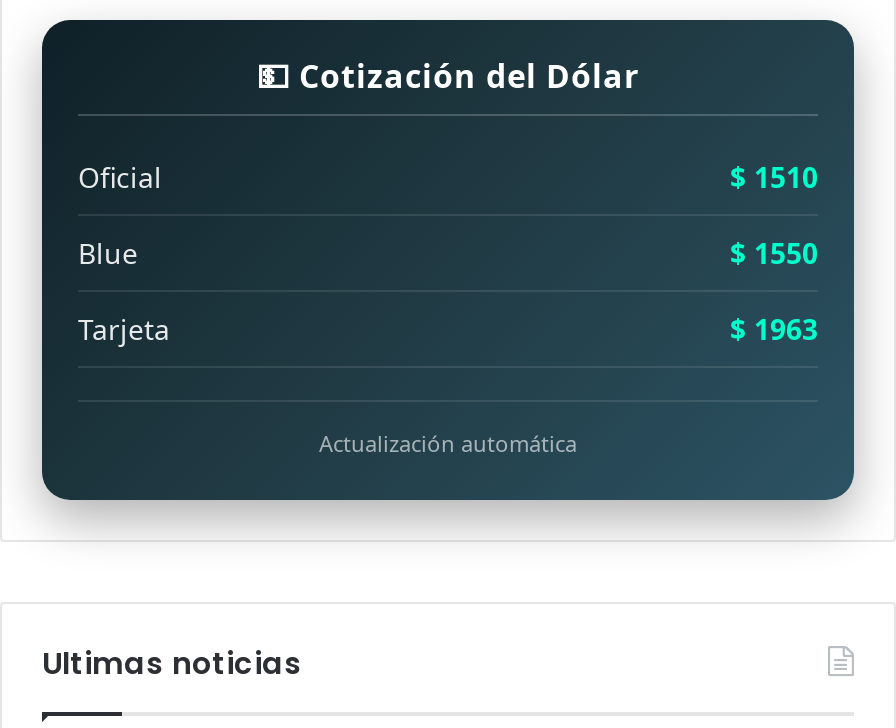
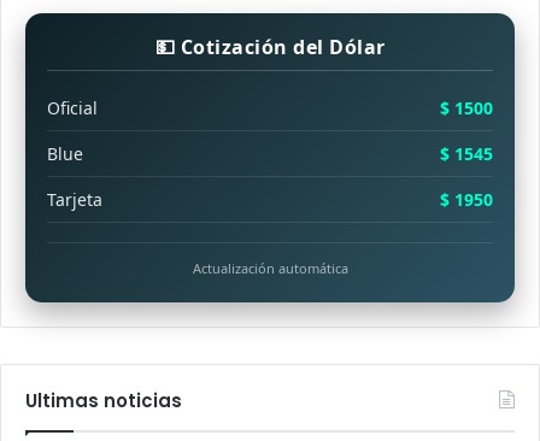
- $ 1510
+ $ 1500

- $ 1550
+ $ 1545

- $ 1963
+ $ 1950
